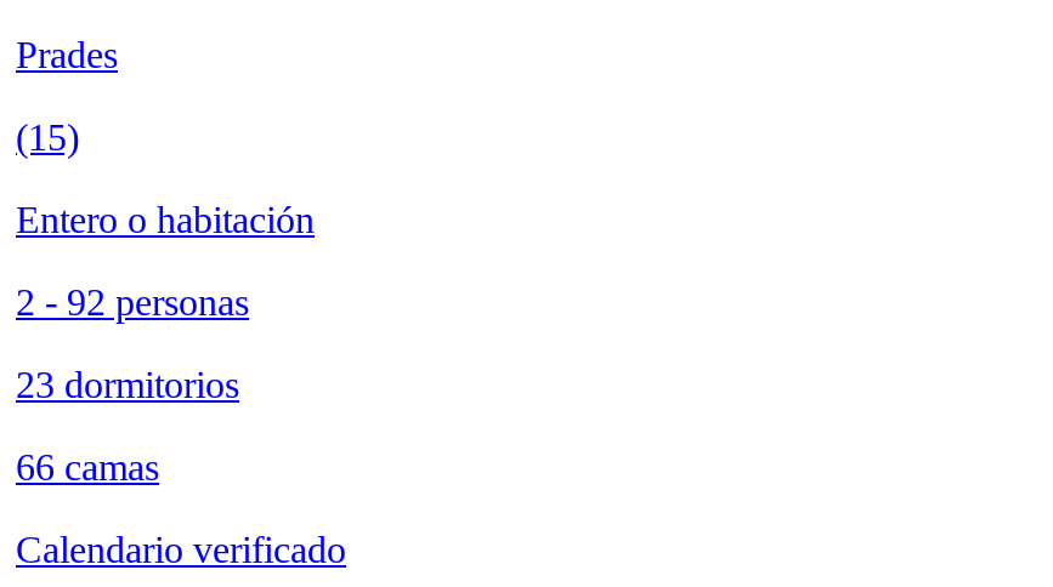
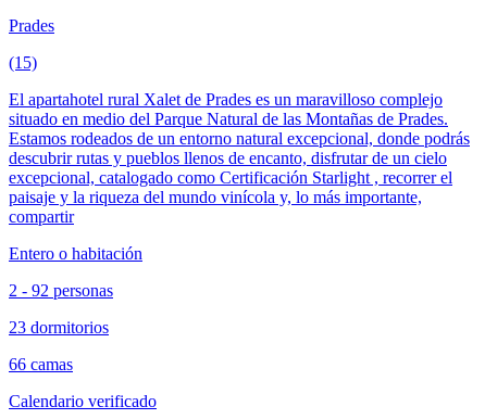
+ El apartahotel rural Xalet de Prades es un maravilloso complejo
+ situado en medio del Parque Natural de las Montañas de Prades.
+ Estamos rodeados de un entorno natural excepcional, donde podrás
+ descubrir rutas y pueblos llenos de encanto, disfrutar de un cielo
+ excepcional, catalogado como Certificación Starlight , recorrer el
+ paisaje y la riqueza del mundo vinícola y, lo más importante,
+ compartir
